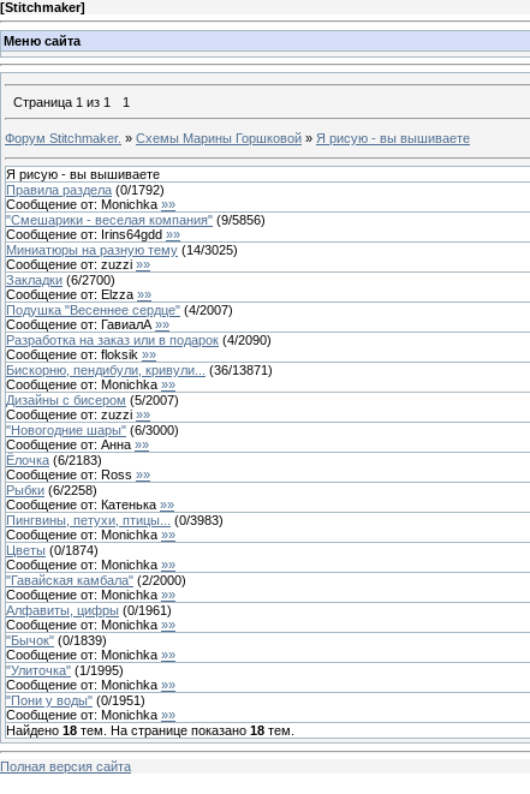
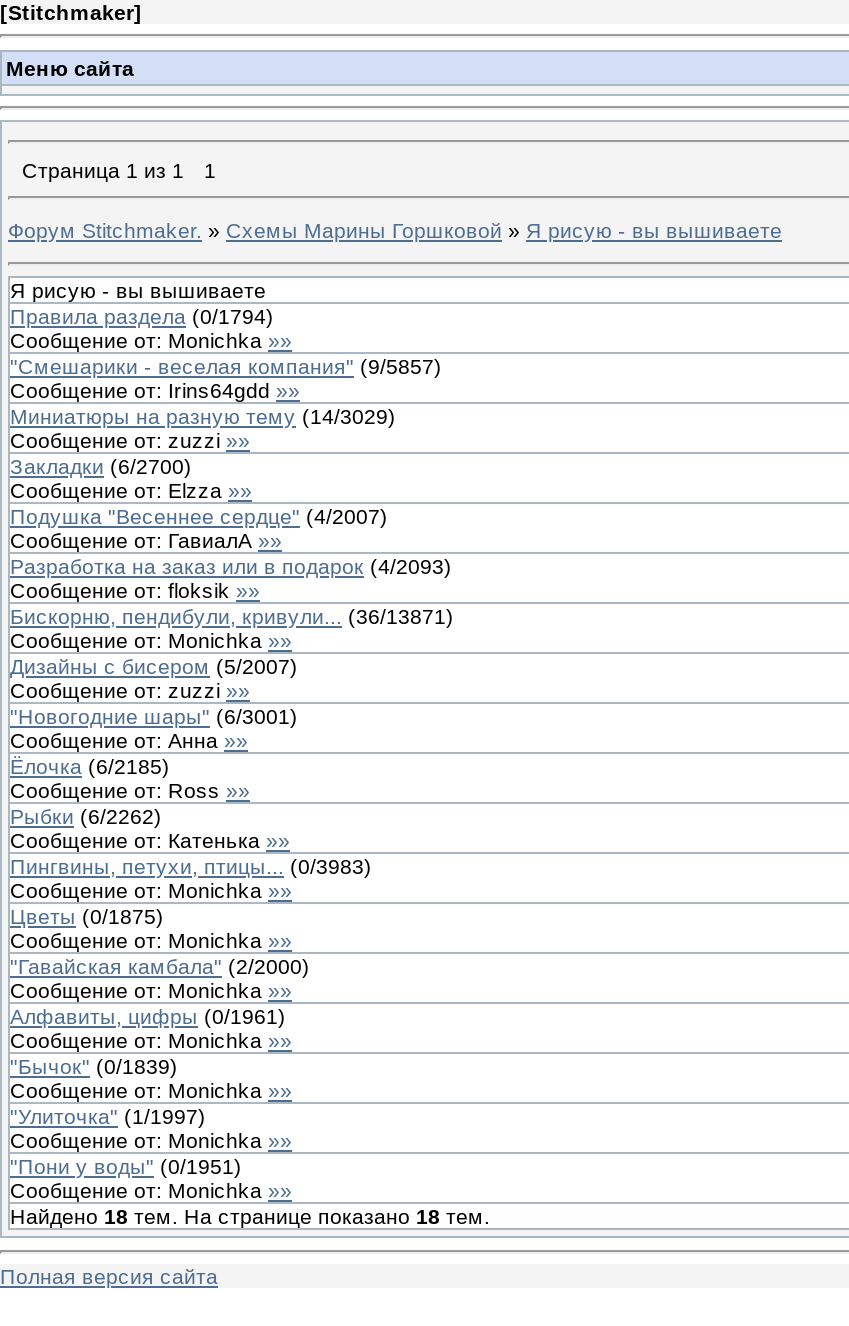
- Правила раздела (0/1792)
+ Правила раздела (0/1794)

- "Смешарики - веселая компания" (9/5856)
+ "Смешарики - веселая компания" (9/5857)

- Миниатюры на разную тему (14/3025)
+ Миниатюры на разную тему (14/3029)

- Разработка на заказ или в подарок (4/2090)
+ Разработка на заказ или в подарок (4/2093)

- "Новогодние шары" (6/3000)
+ "Новогодние шары" (6/3001)

- Ёлочка (6/2183)
+ Ёлочка (6/2185)

- Рыбки (6/2258)
+ Рыбки (6/2262)

- Цветы (0/1874)
+ Цветы (0/1875)

- "Улиточка" (1/1995)
+ "Улиточка" (1/1997)
